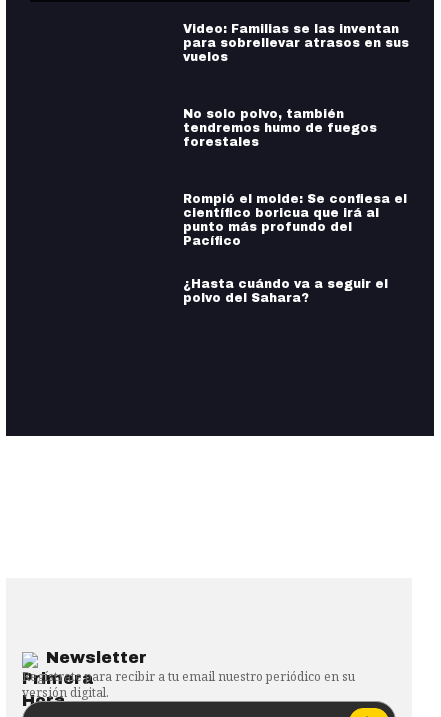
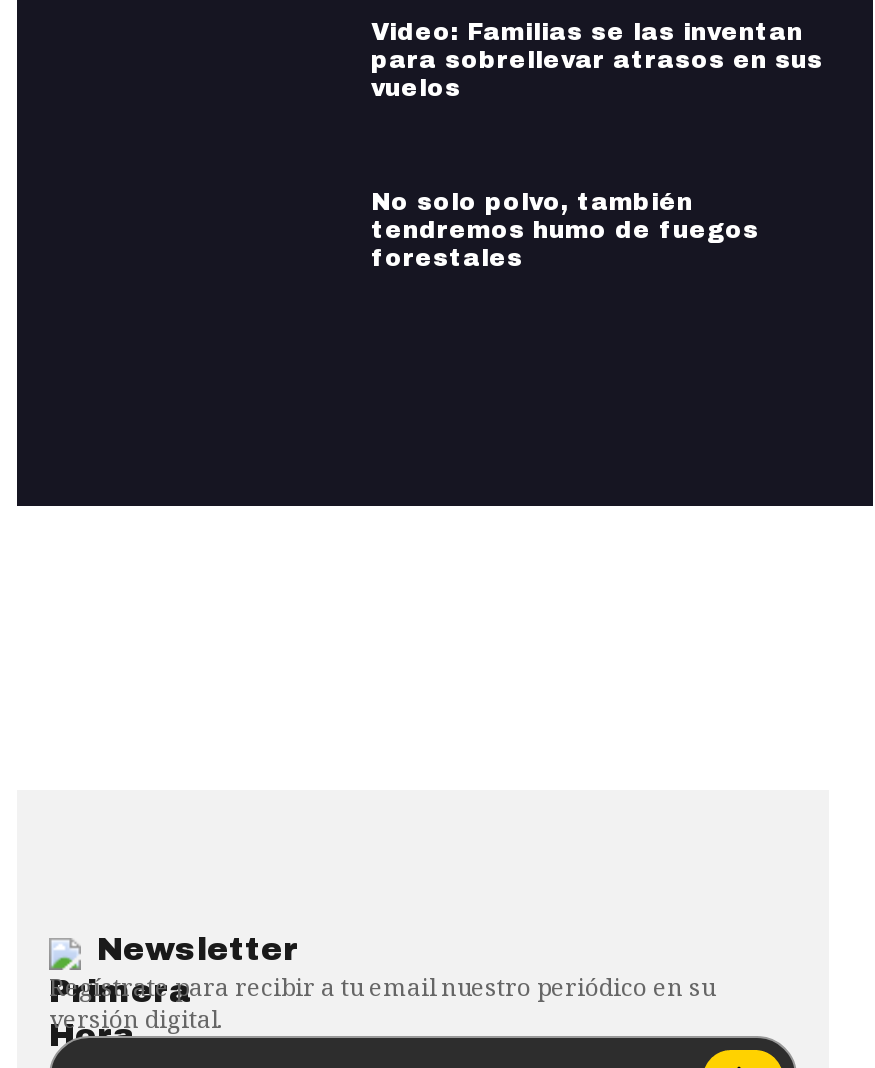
- Rompió el molde: Se confiesa el
- científico boricua que irá al
- punto más profundo del
- Pacífico
- ¿Hasta cuándo va a seguir el
- polvo del Sahara?
